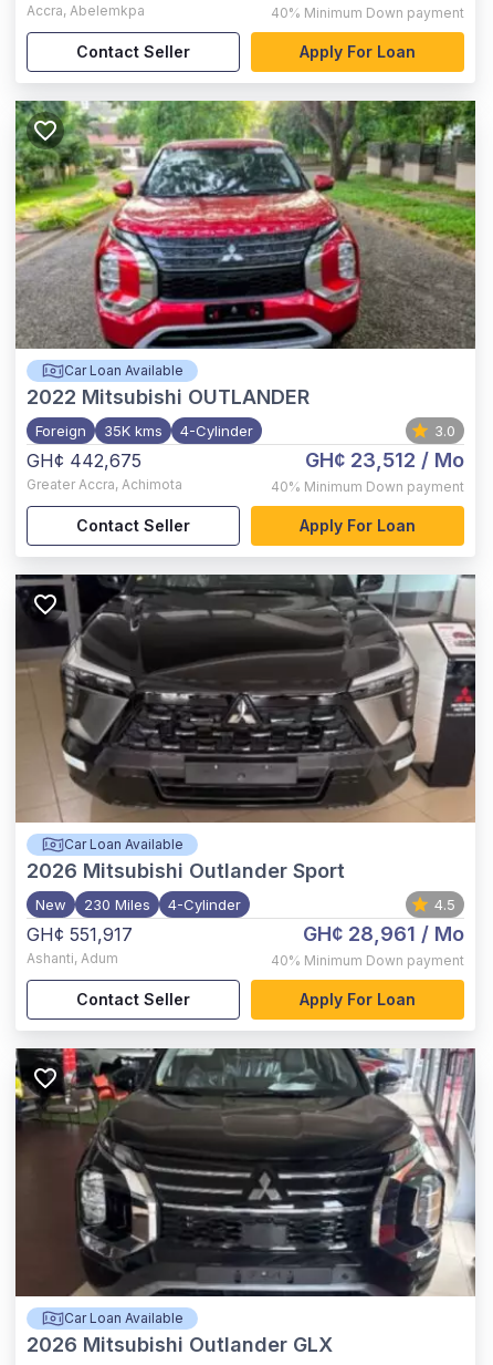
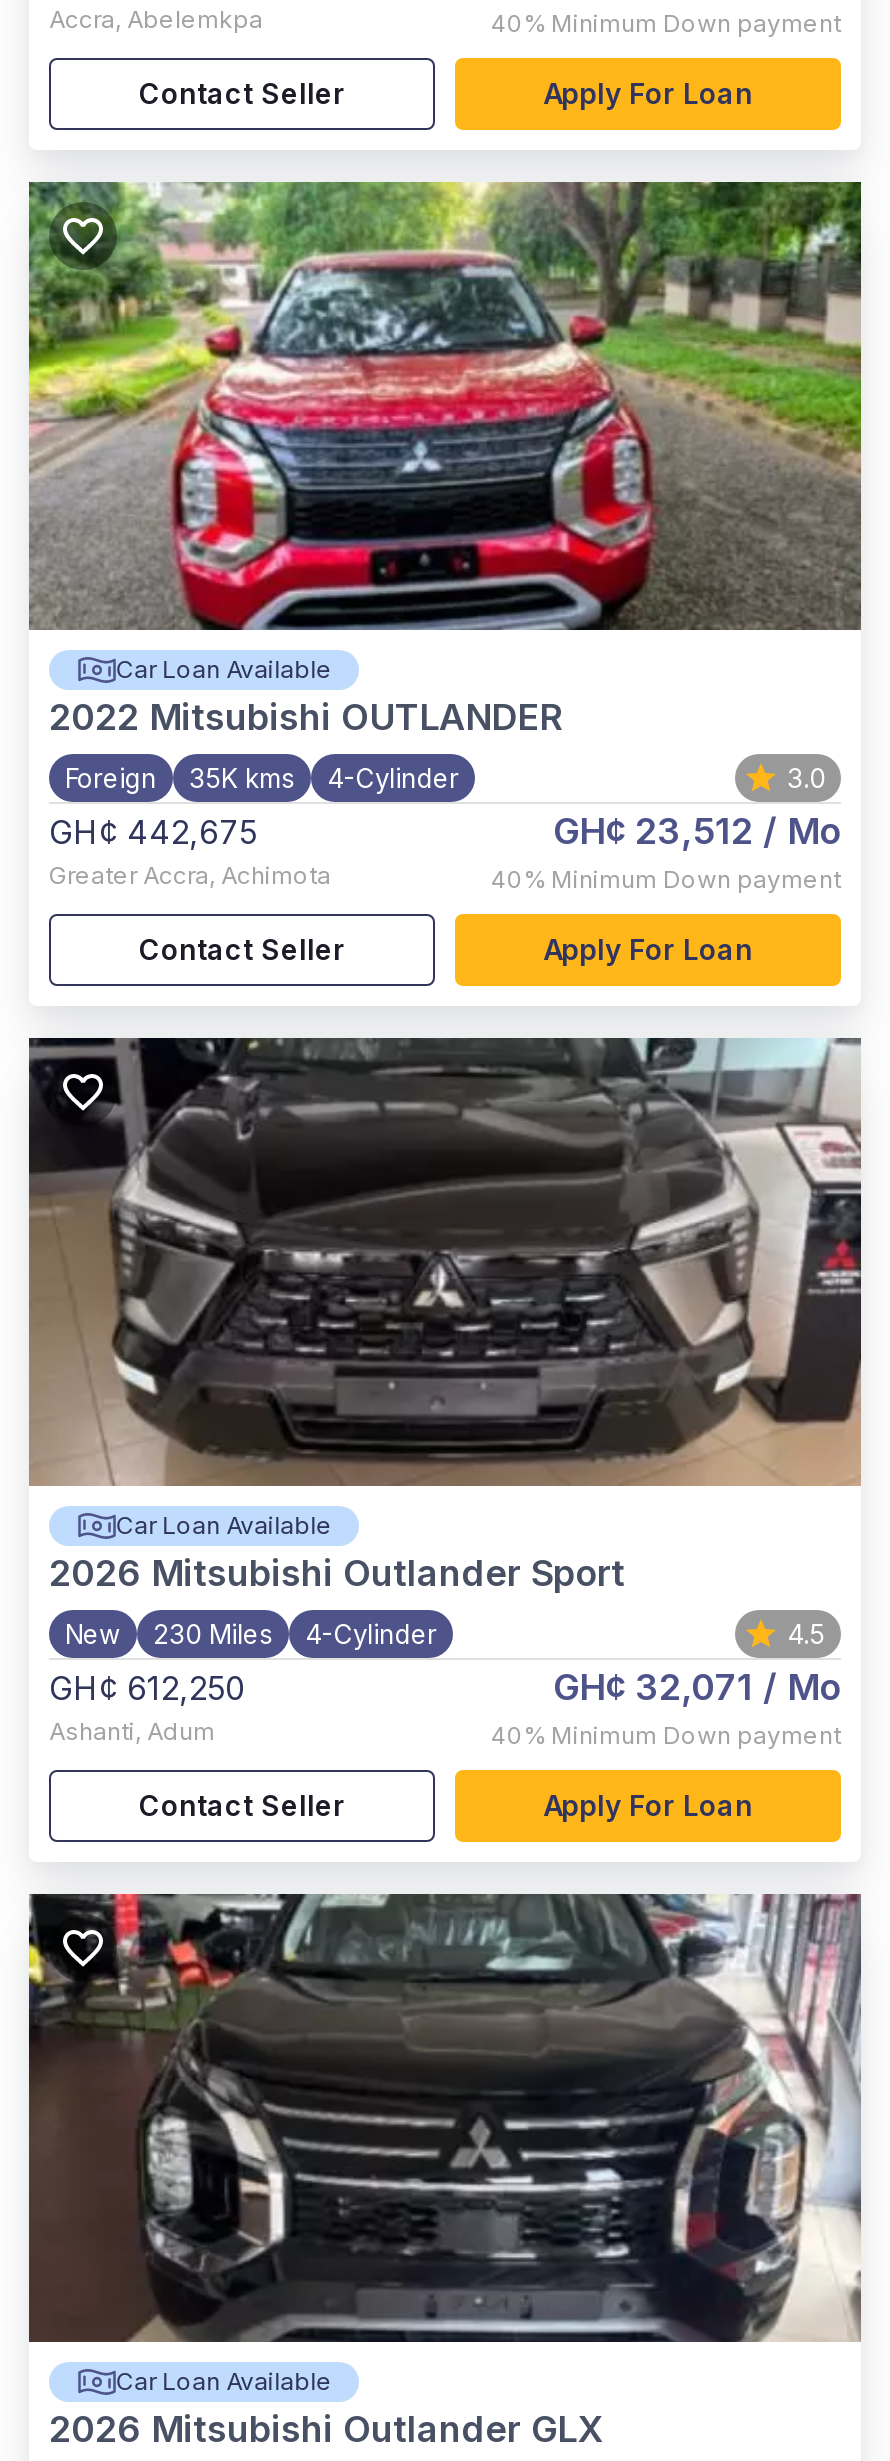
- GH¢ 551,917
+ GH¢ 612,250

- GH¢ 28,961 / Mo
+ GH¢ 32,071 / Mo
